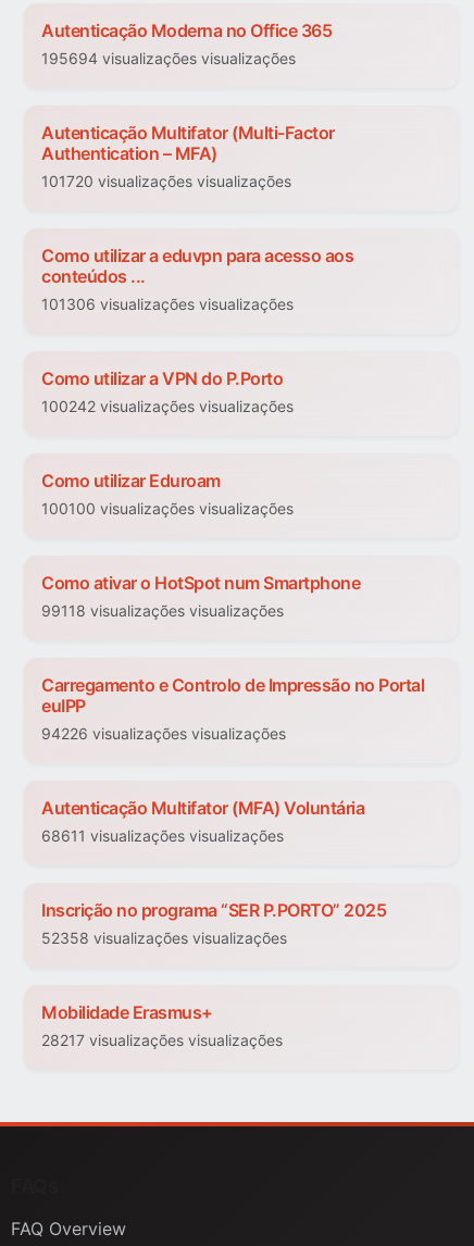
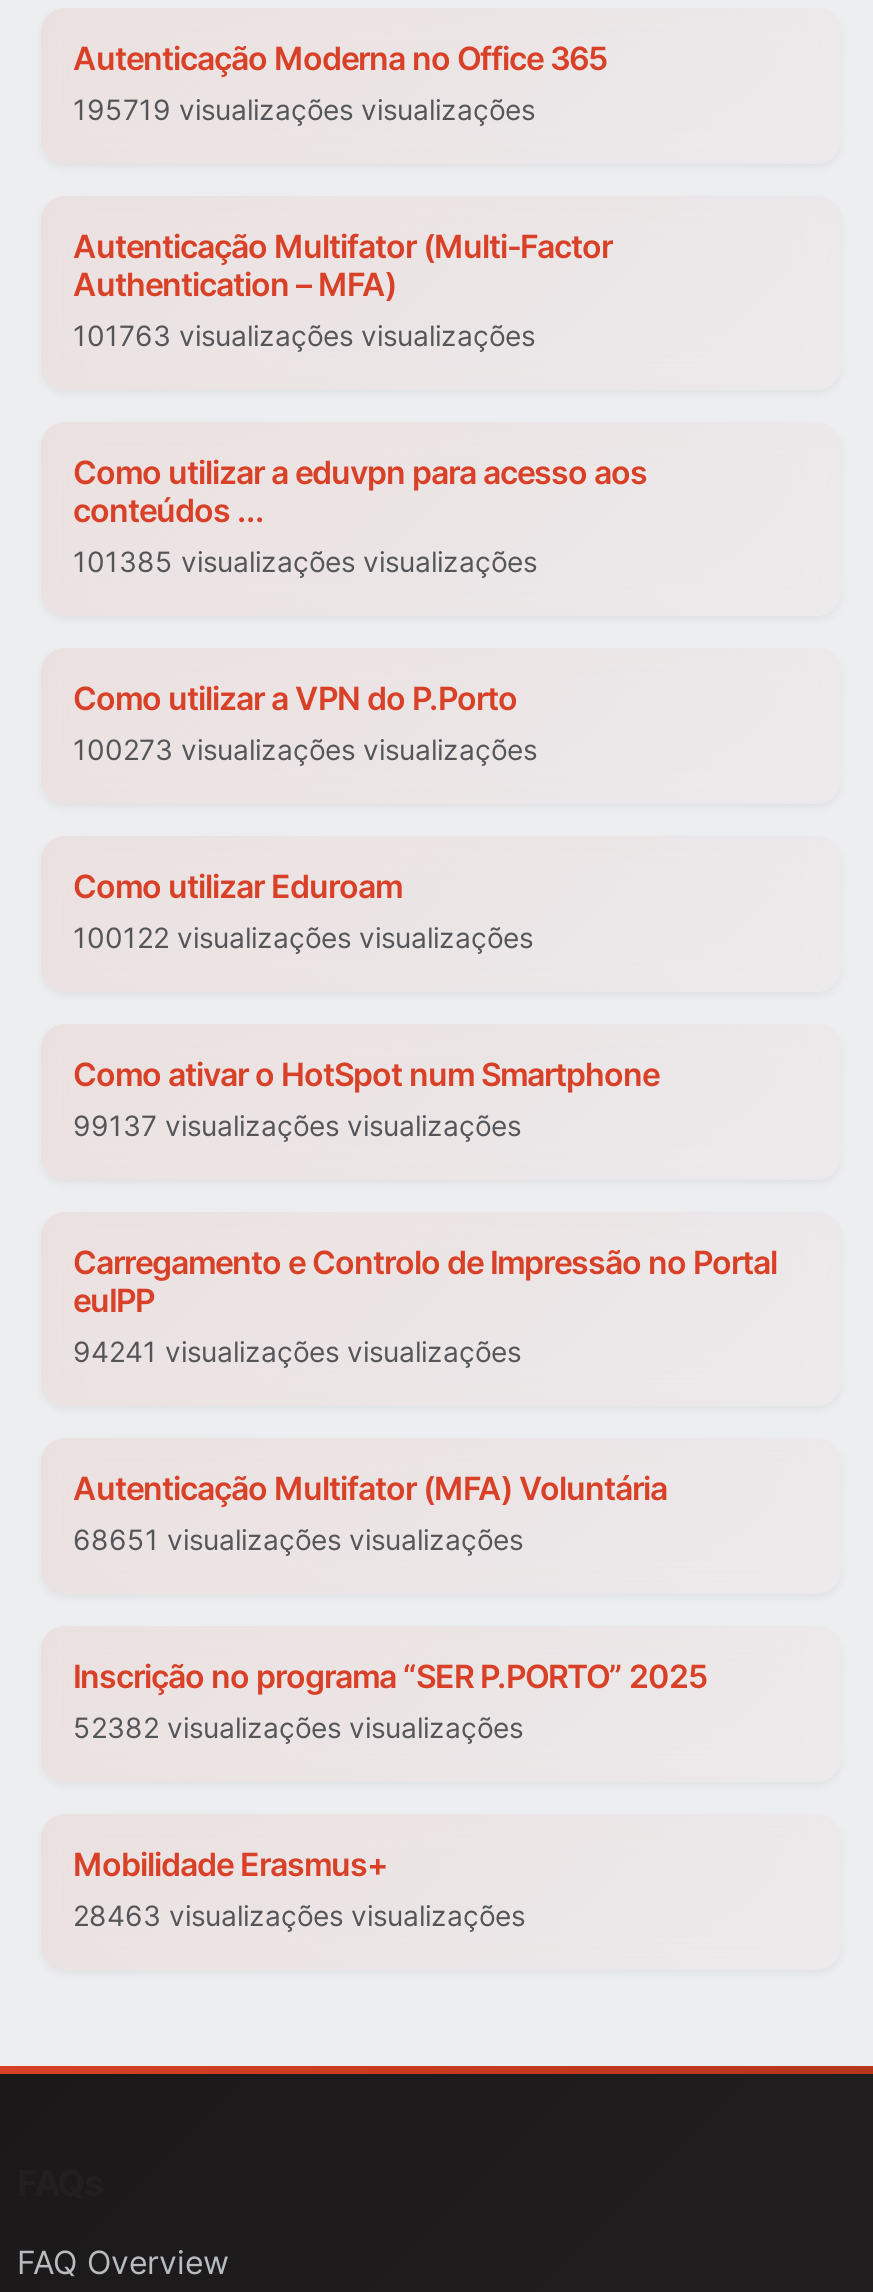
- 195694 visualizações visualizações
+ 195719 visualizações visualizações

- 101720 visualizações visualizações
+ 101763 visualizações visualizações

- 101306 visualizações visualizações
+ 101385 visualizações visualizações

- 100242 visualizações visualizações
+ 100273 visualizações visualizações

- 100100 visualizações visualizações
+ 100122 visualizações visualizações

- 99118 visualizações visualizações
+ 99137 visualizações visualizações

- 94226 visualizações visualizações
+ 94241 visualizações visualizações

- 68611 visualizações visualizações
+ 68651 visualizações visualizações

- 52358 visualizações visualizações
+ 52382 visualizações visualizações

- 28217 visualizações visualizações
+ 28463 visualizações visualizações
